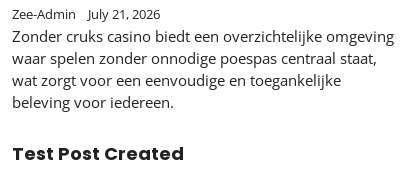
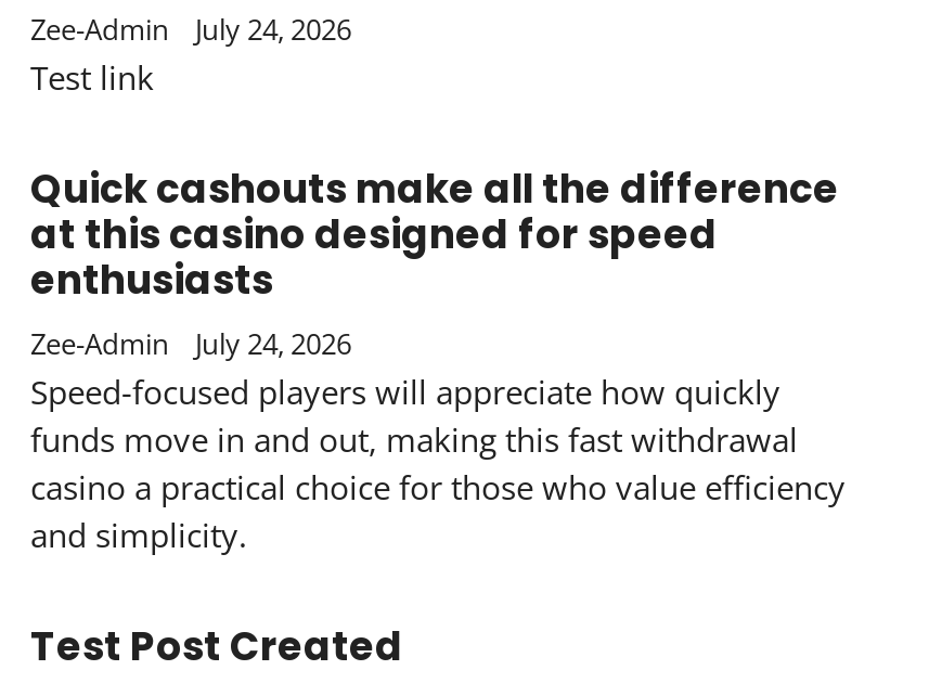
- July 21, 2026
- Zonder cruks casino biedt een overzichtelijke omgeving
- waar spelen zonder onnodige poespas centraal staat,
- wat zorgt voor een eenvoudige en toegankelijke
- beleving voor iedereen.
+ July 24, 2026
+ Test link
+ Quick cashouts make all the difference
+ at this casino designed for speed
+ enthusiasts
+ Zee-Admin
+ July 24, 2026
+ Speed-focused players will appreciate how quickly
+ funds move in and out, making this fast withdrawal
+ casino a practical choice for those who value efficiency
+ and simplicity.
